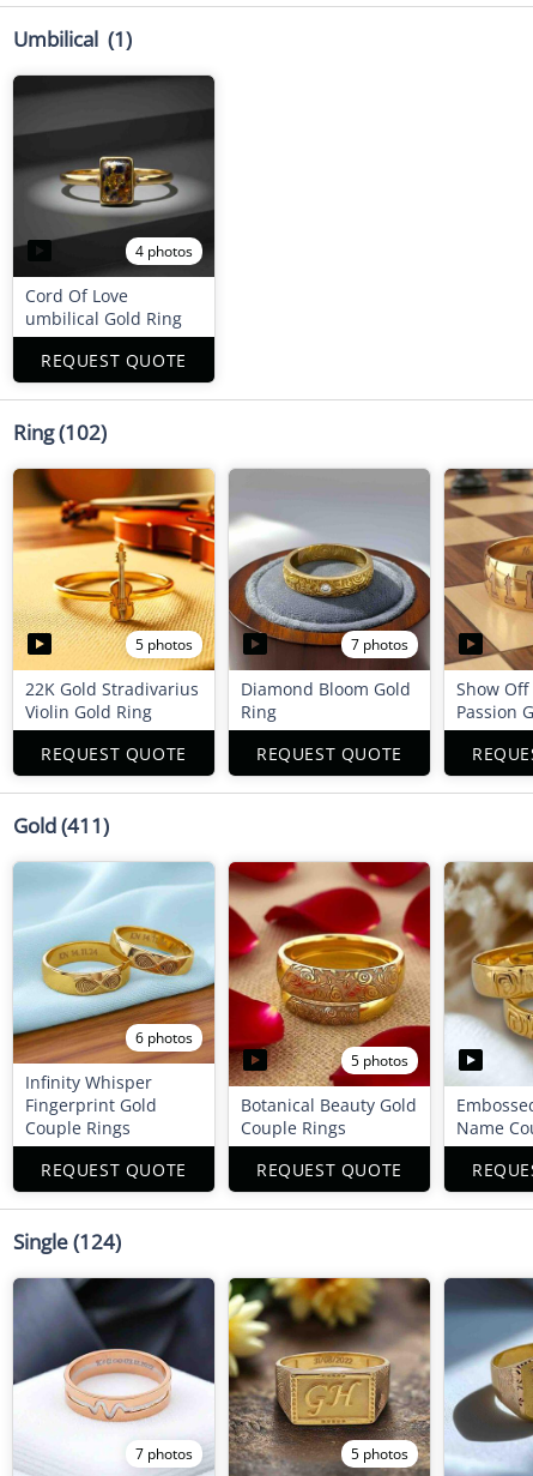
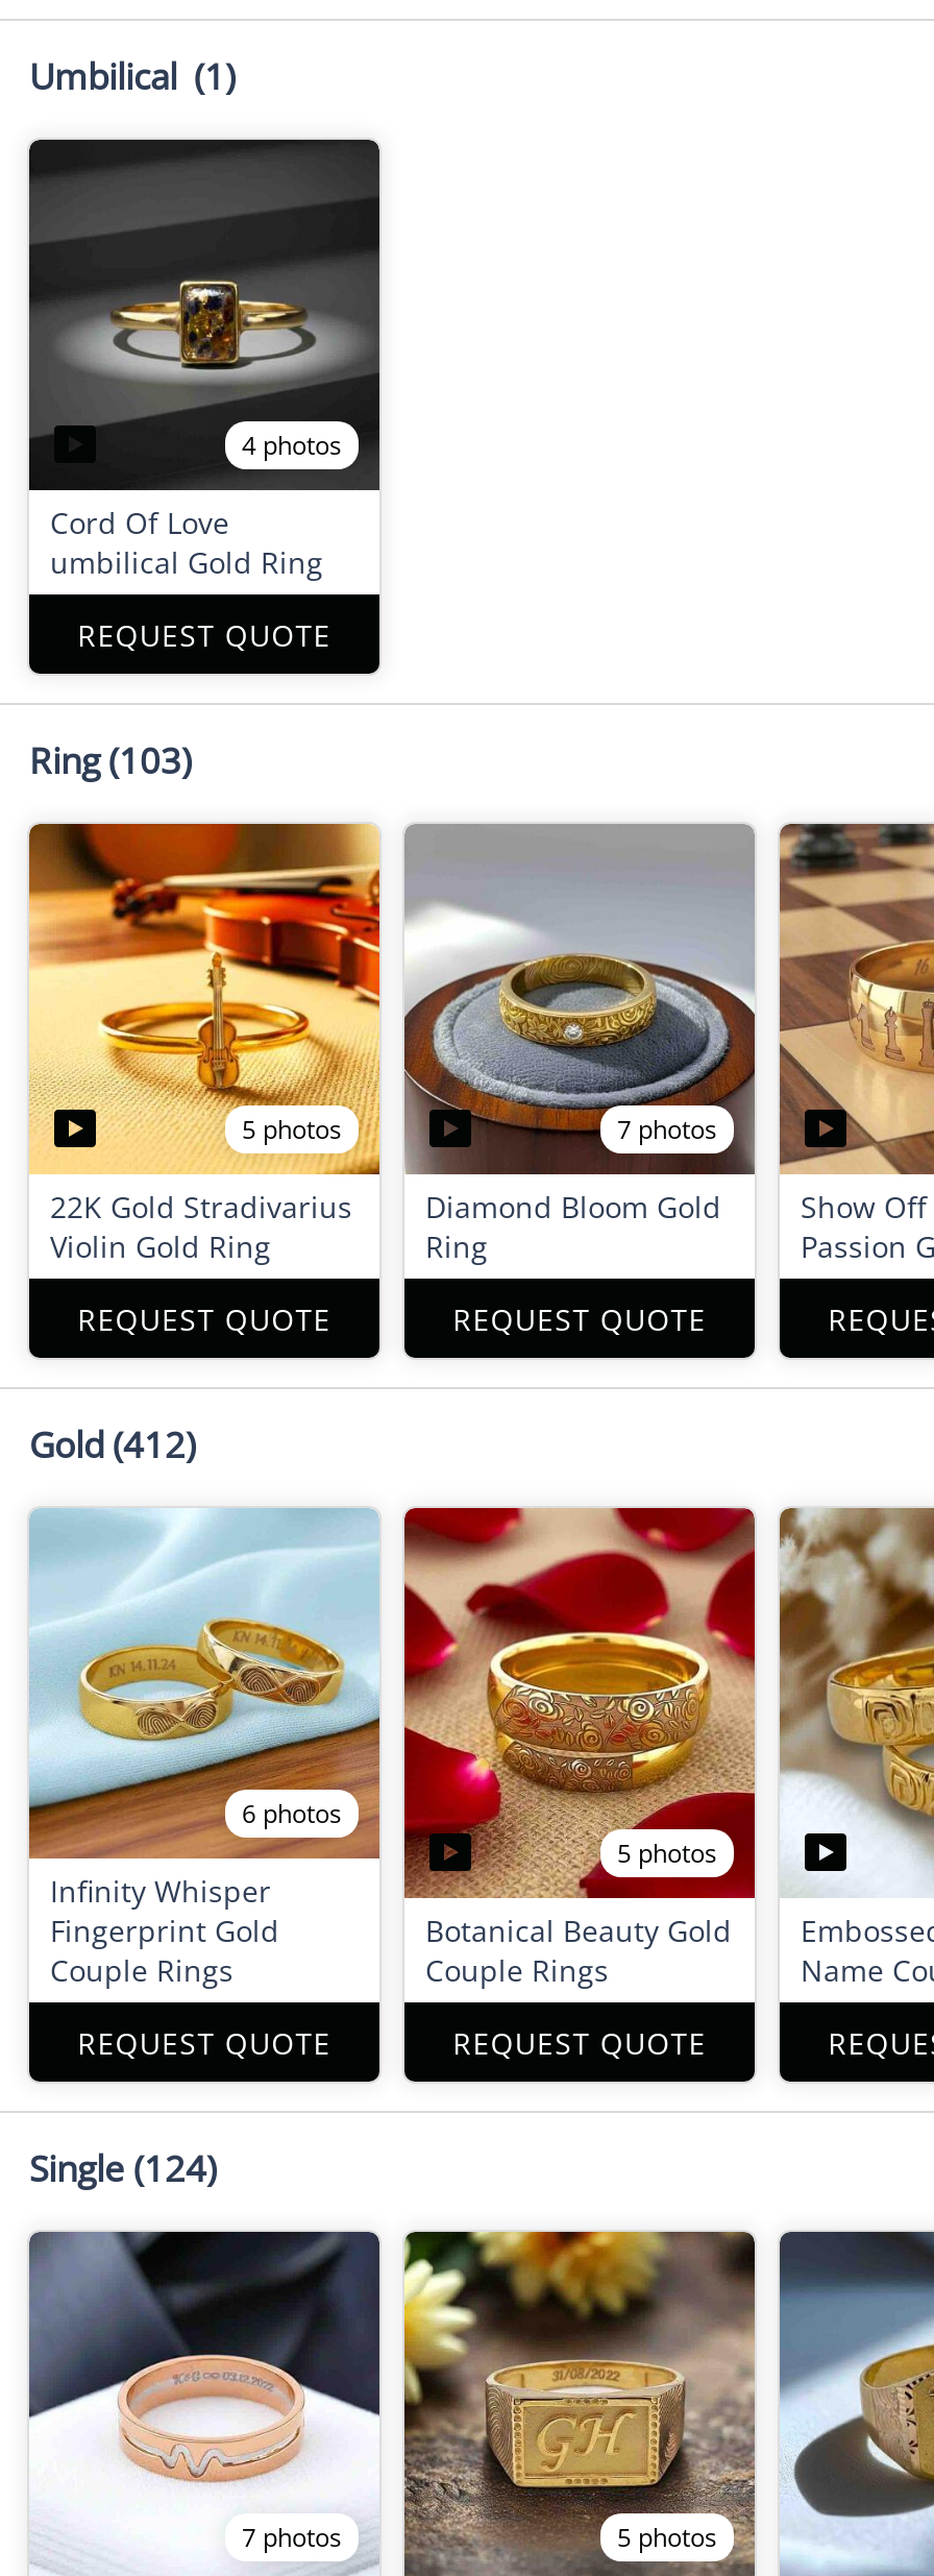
- Ring (102)
+ Ring (103)

- Gold (411)
+ Gold (412)
